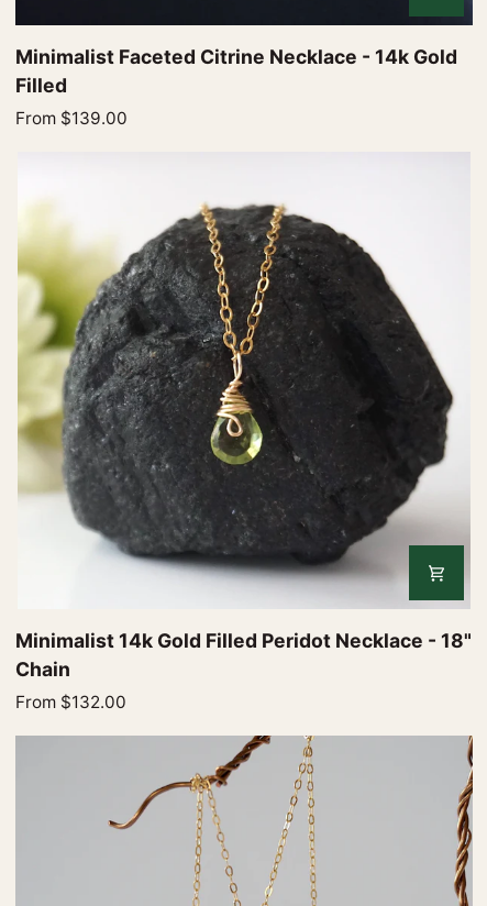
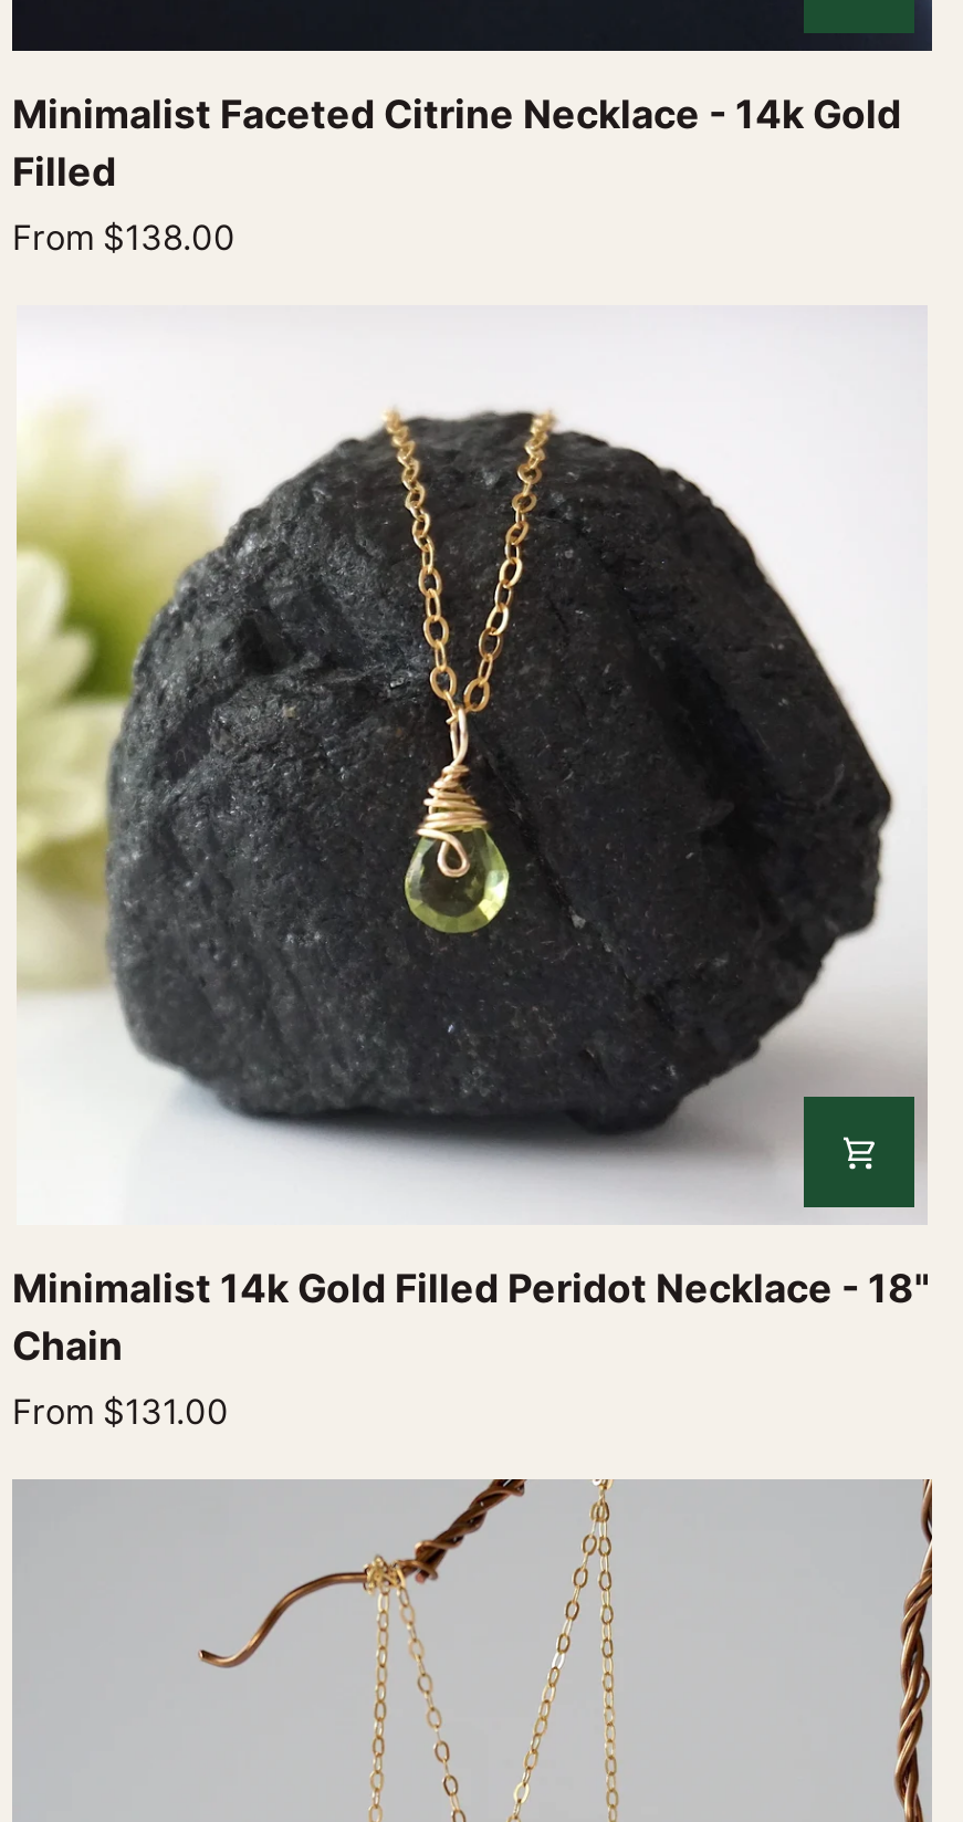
- From $139.00
+ From $138.00

- From $132.00
+ From $131.00
